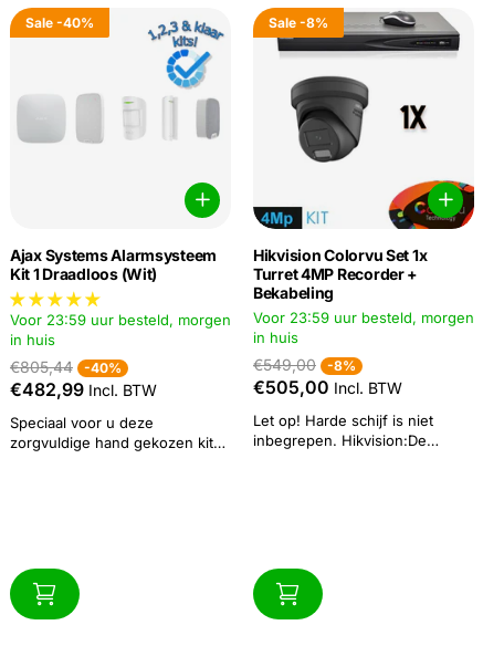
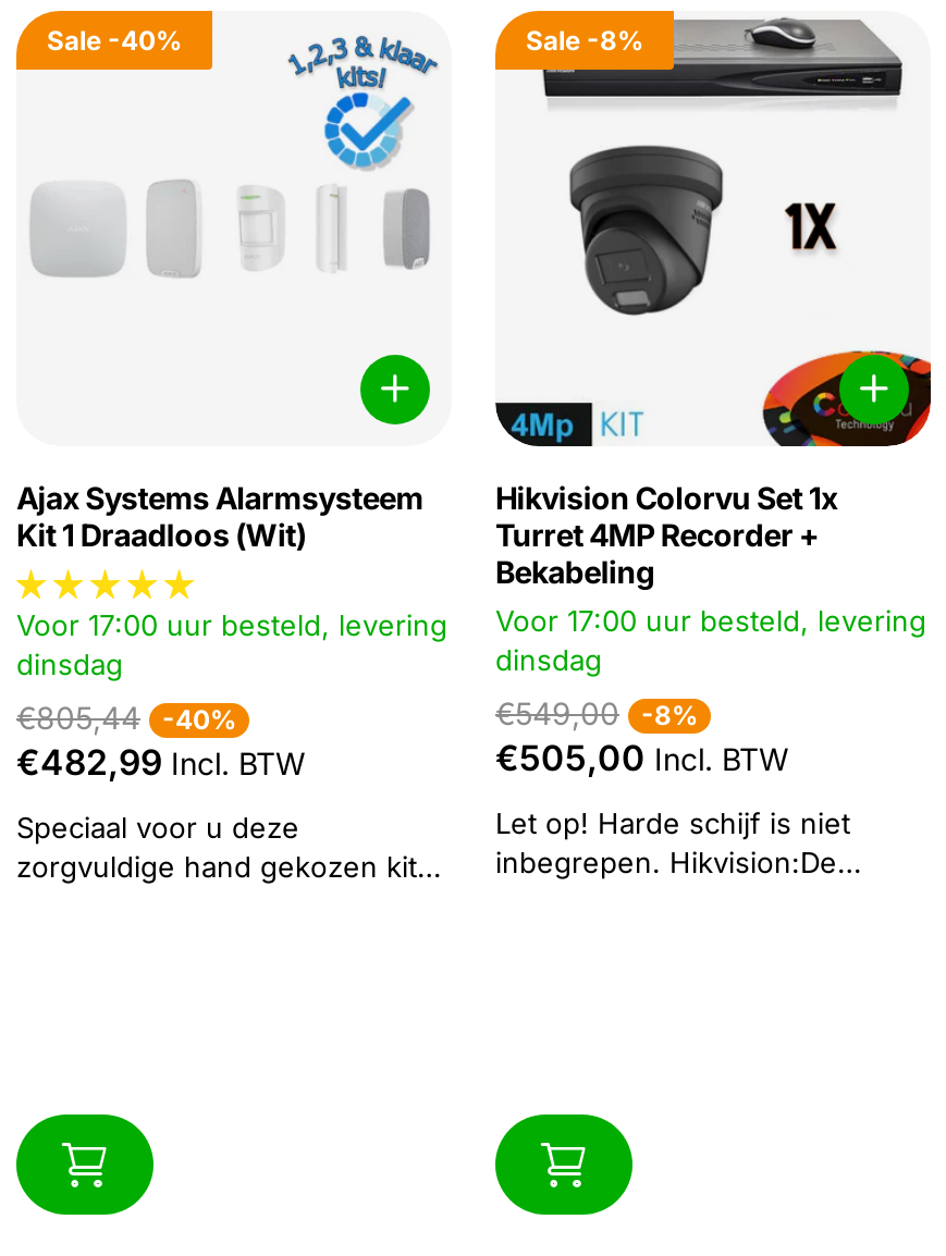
- Voor 23:59 uur besteld, morgen
- in huis
+ Voor 17:00 uur besteld, levering
+ dinsdag

- Voor 23:59 uur besteld, morgen
- in huis
+ Voor 17:00 uur besteld, levering
+ dinsdag
